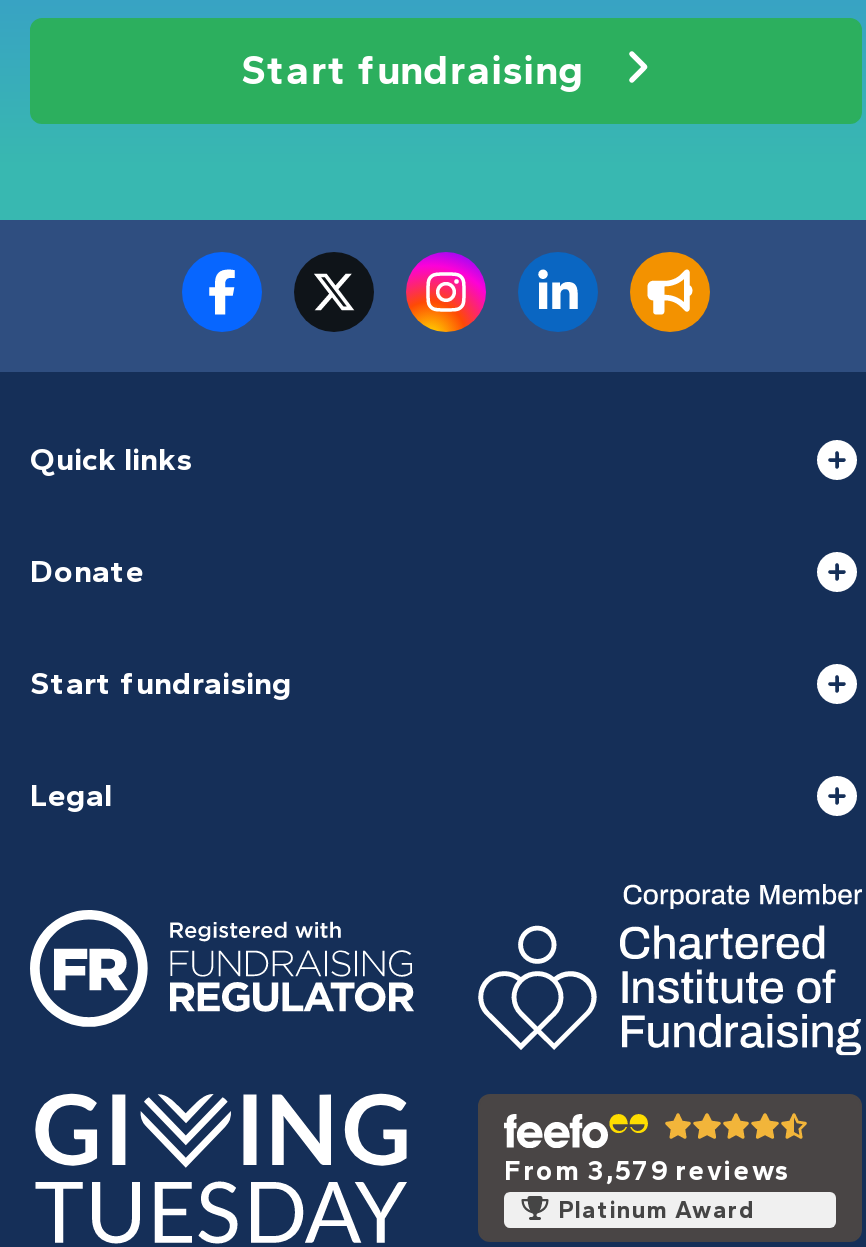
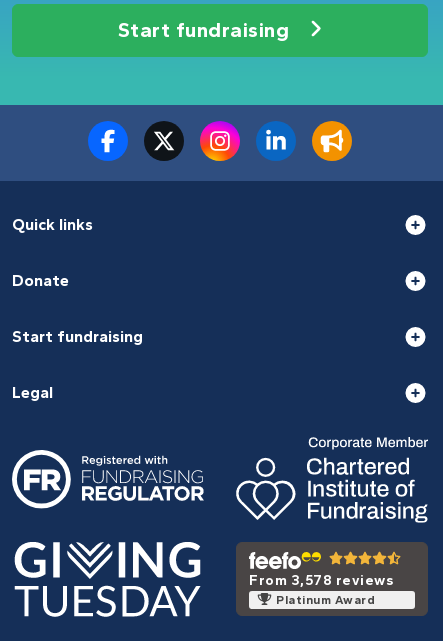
- From 3,579 reviews
+ From 3,578 reviews
